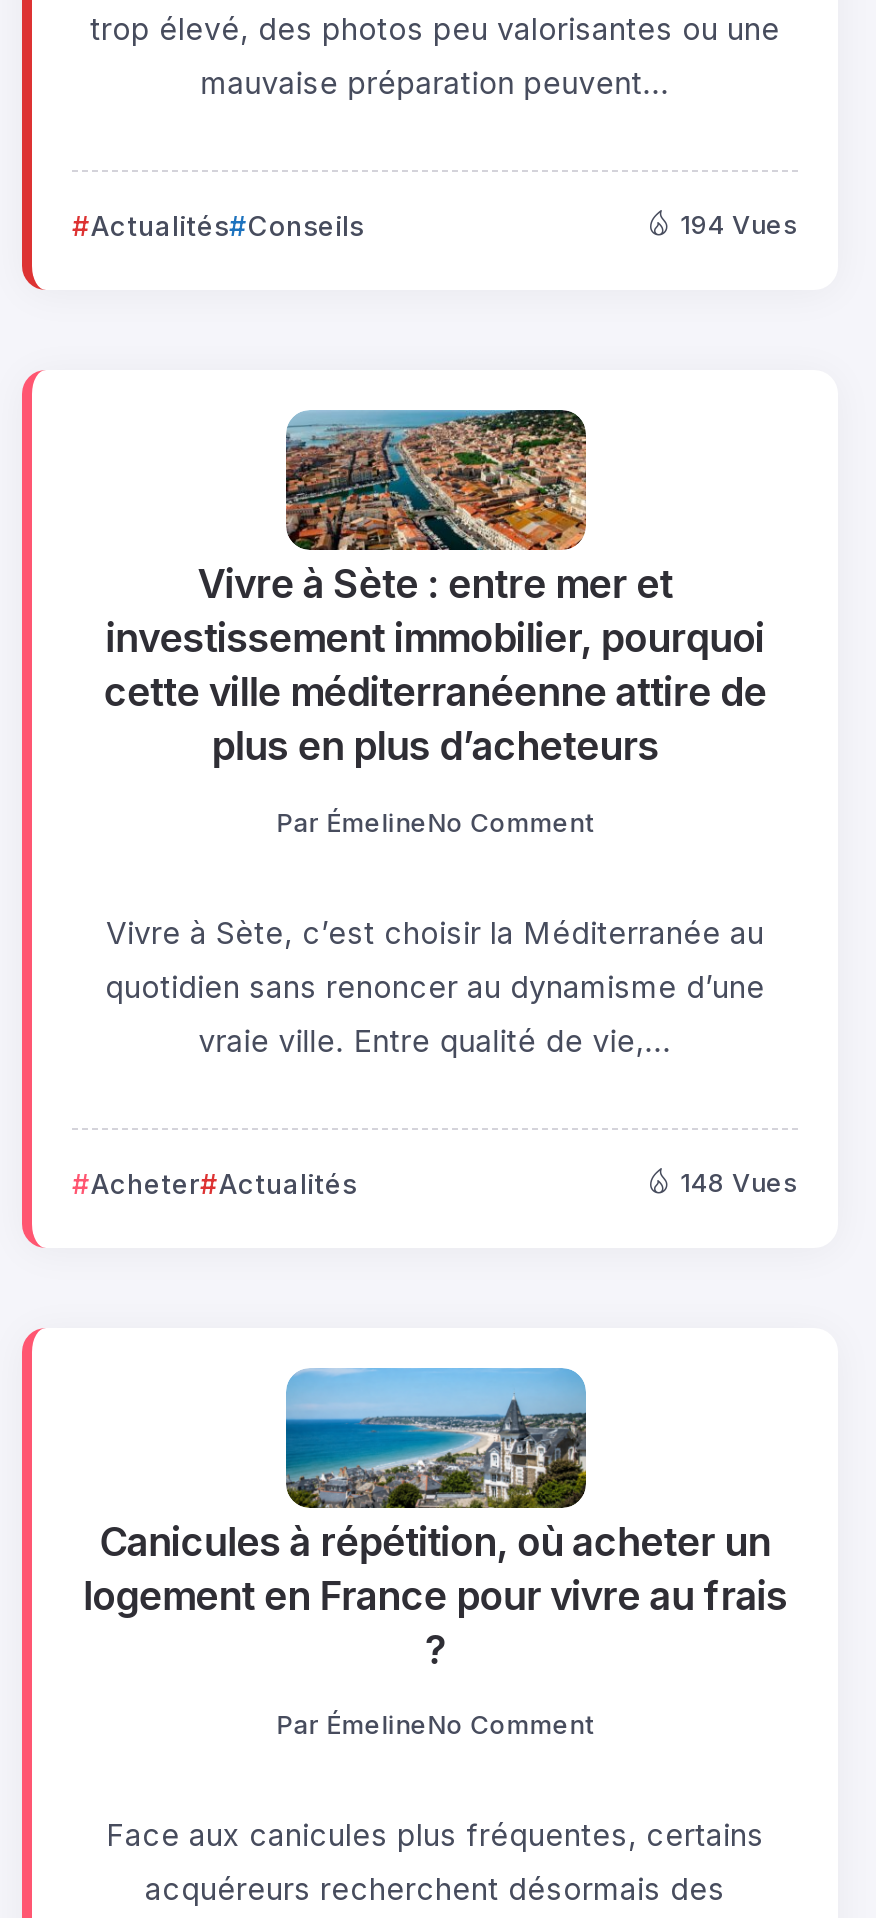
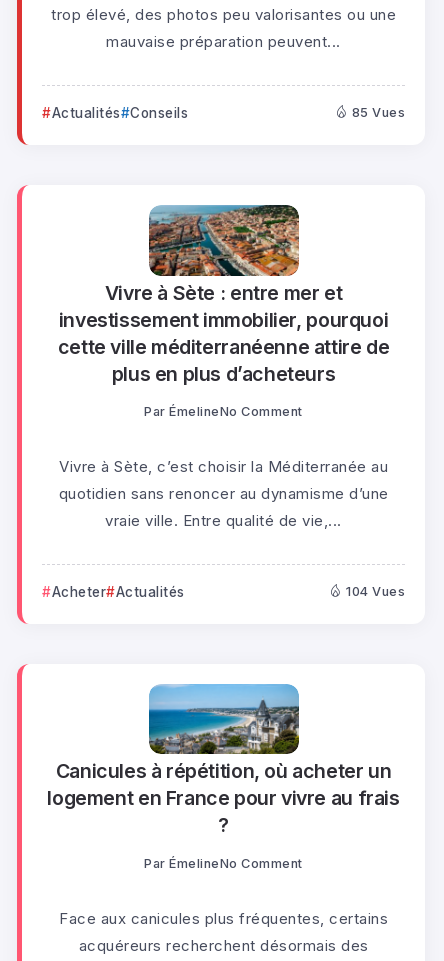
- 194 Vues
+ 85 Vues

- 148 Vues
+ 104 Vues
